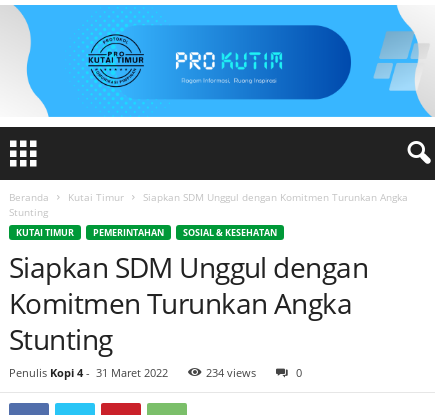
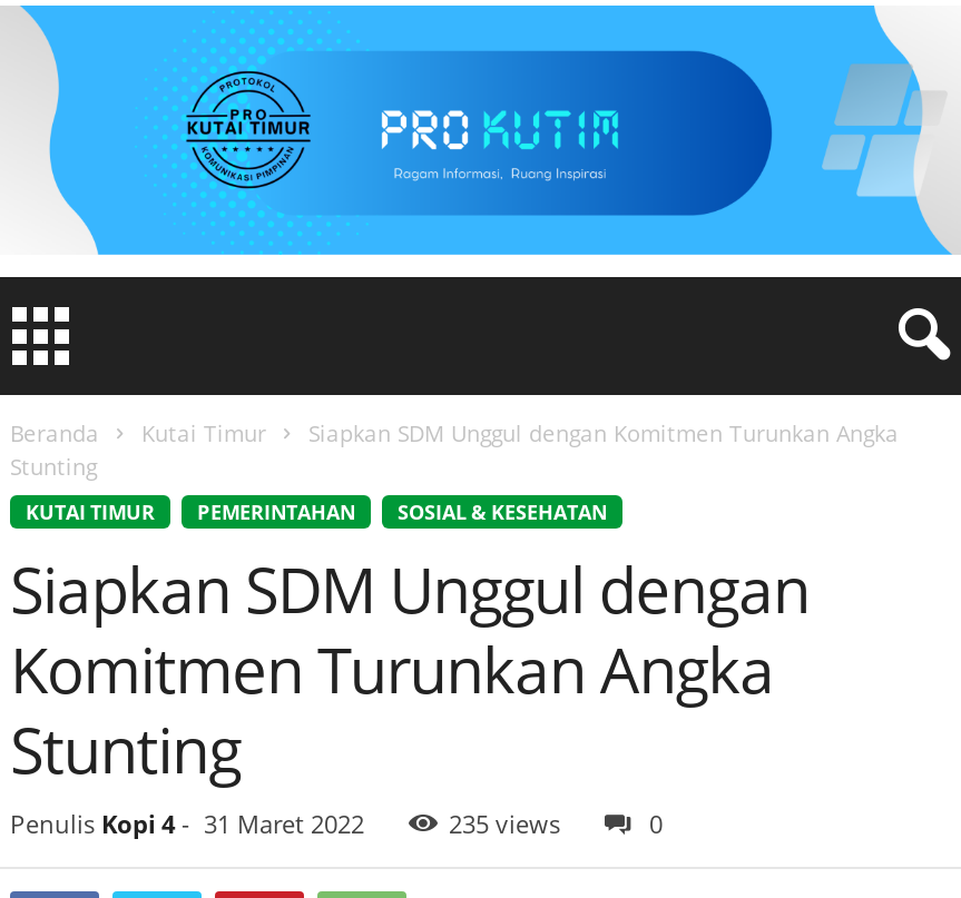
- 234 views
+ 235 views
